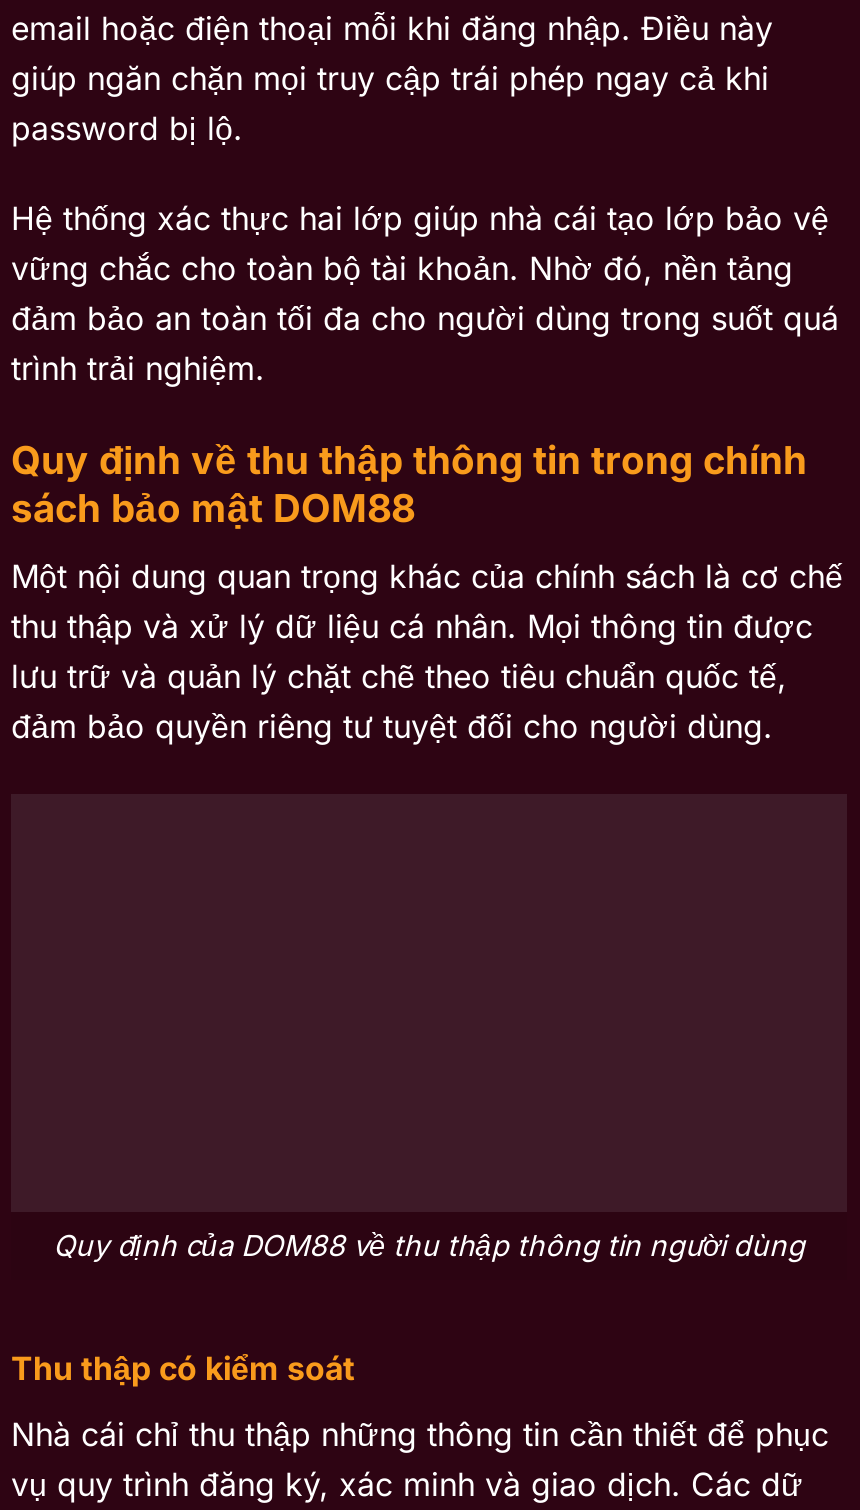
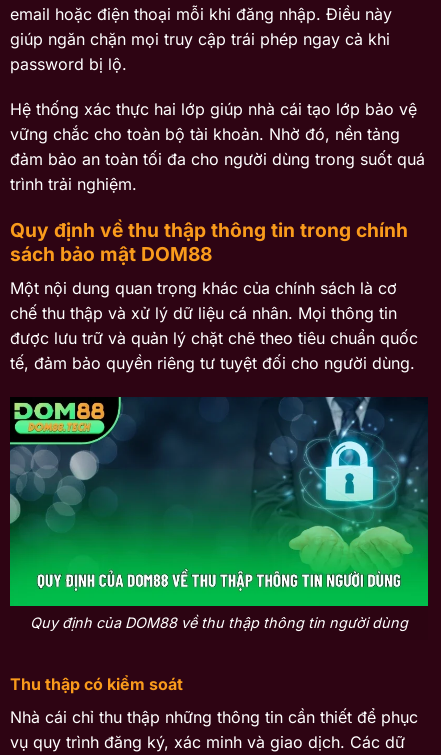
+ [image]
